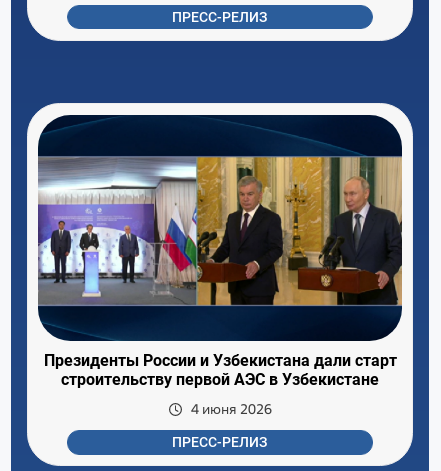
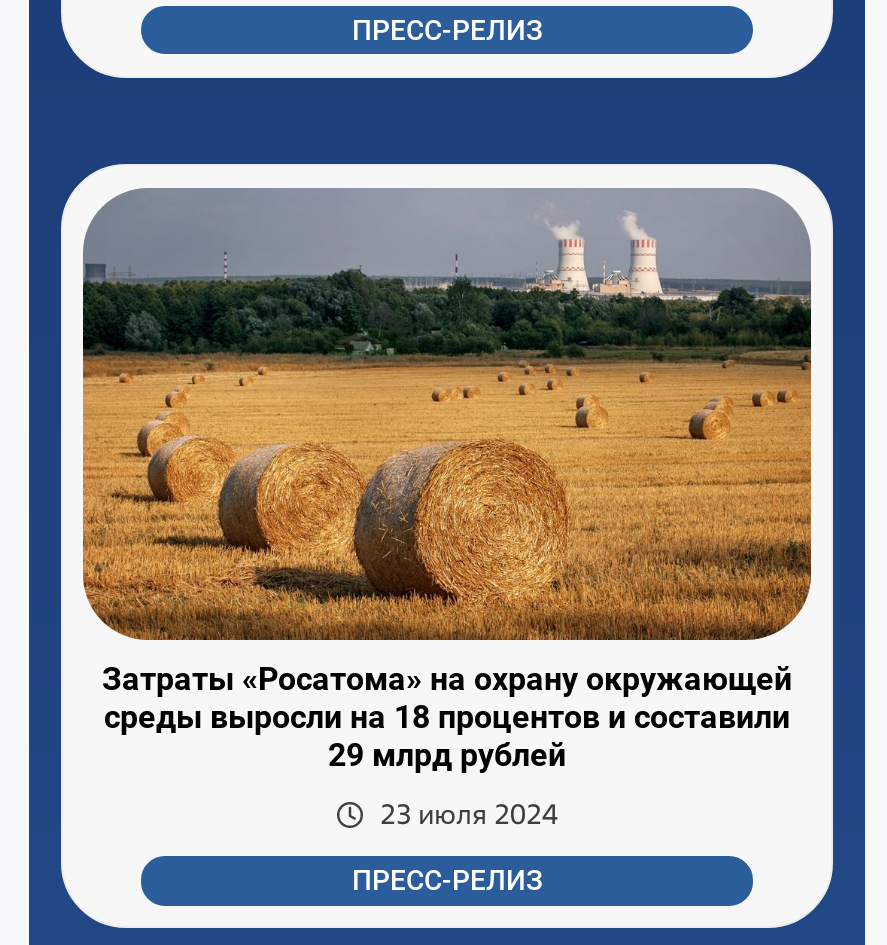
- [image]
- Президенты России и Узбекистана дали старт
- строительству первой АЭС в Узбекистане
+ [image]
+ Затраты «Росатома» на охрану окружающей
+ среды выросли на 18 процентов и составили
+ 29 млрд рублей

- 4 июня 2026
+ 23 июля 2024
